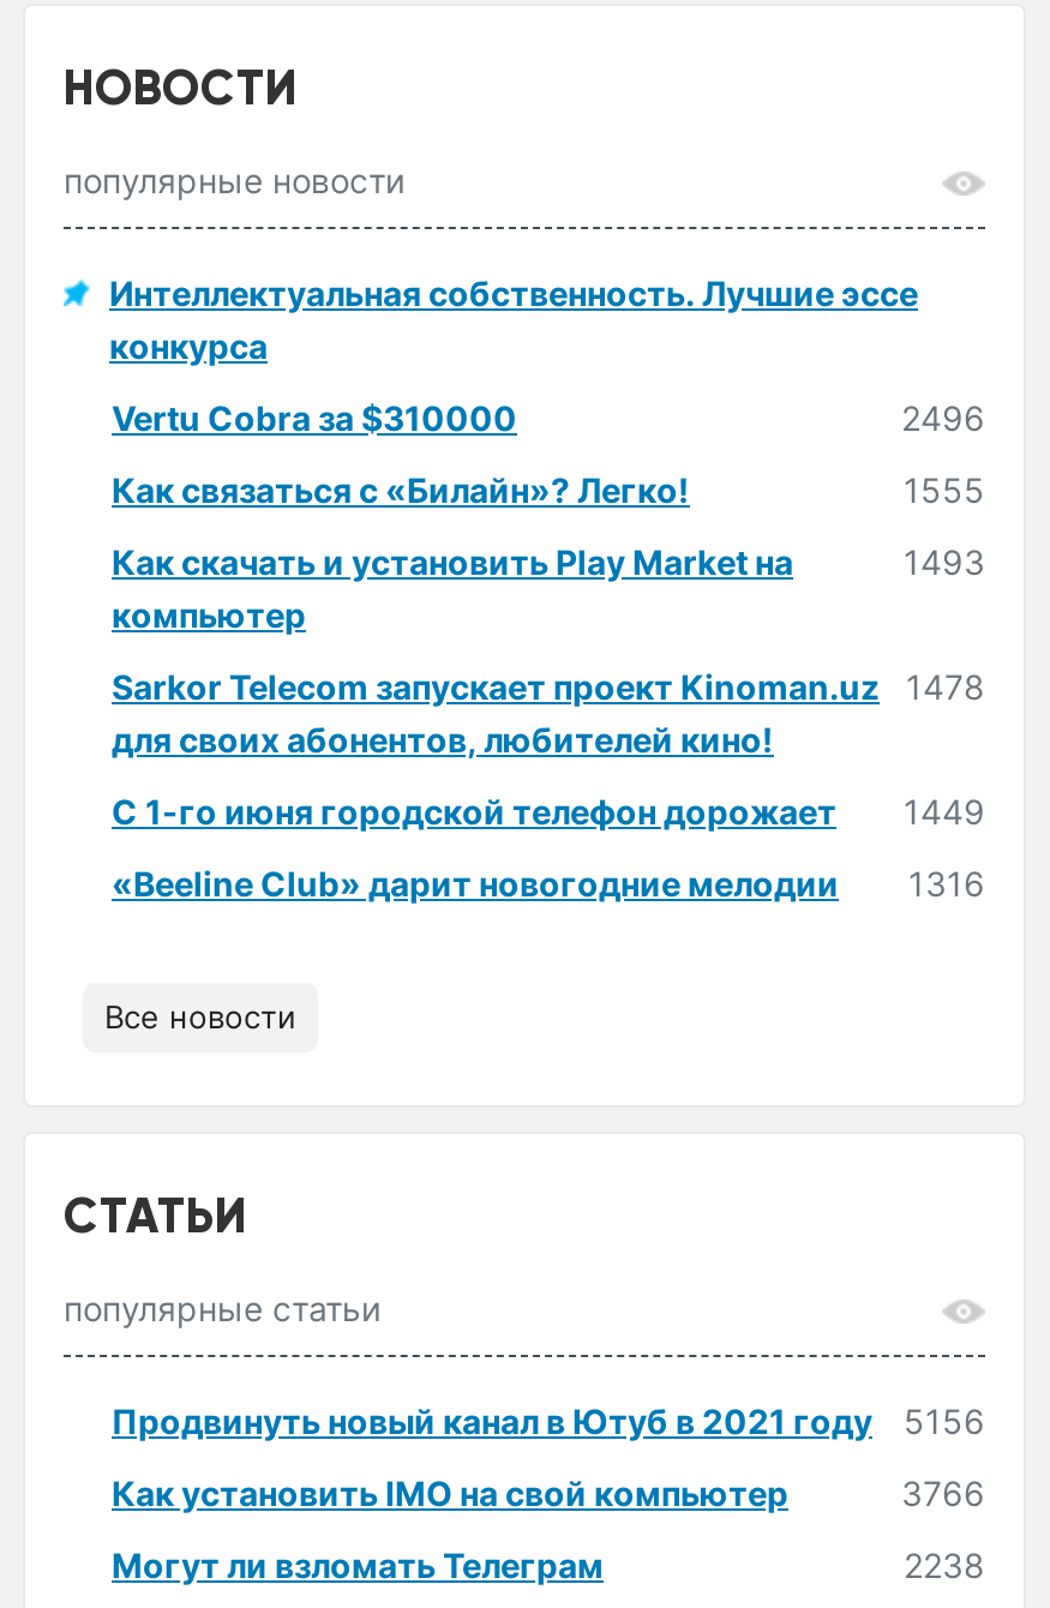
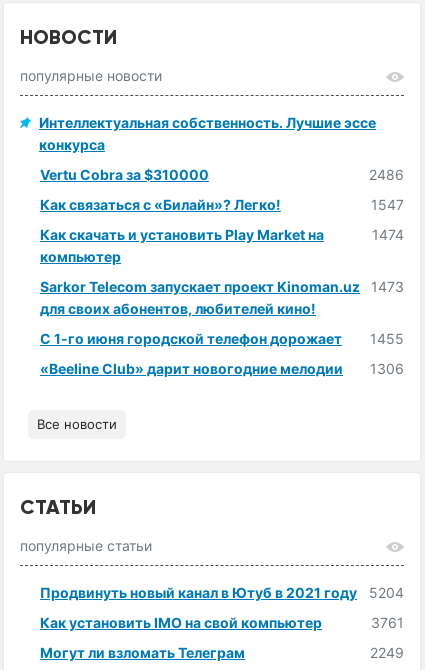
- 2496
+ 2486

- 1555
+ 1547

- 1493
+ 1474

- Sarkor Telecom запускает проект Kinoman.uz 1478
+ Sarkor Telecom запускает проект Kinoman.uz 1473

- С 1-го июня городской телефон дорожает 1449
+ С 1-го июня городской телефон дорожает 1455

- «Beeline Club» дарит новогодние мелодии 1316
+ «Beeline Club» дарит новогодние мелодии 1306

- Продвинуть новый канал в Ютуб в 2021 году 5156
+ Продвинуть новый канал в Ютуб в 2021 году 5204

- 3766
+ 3761

- 2238
+ 2249
